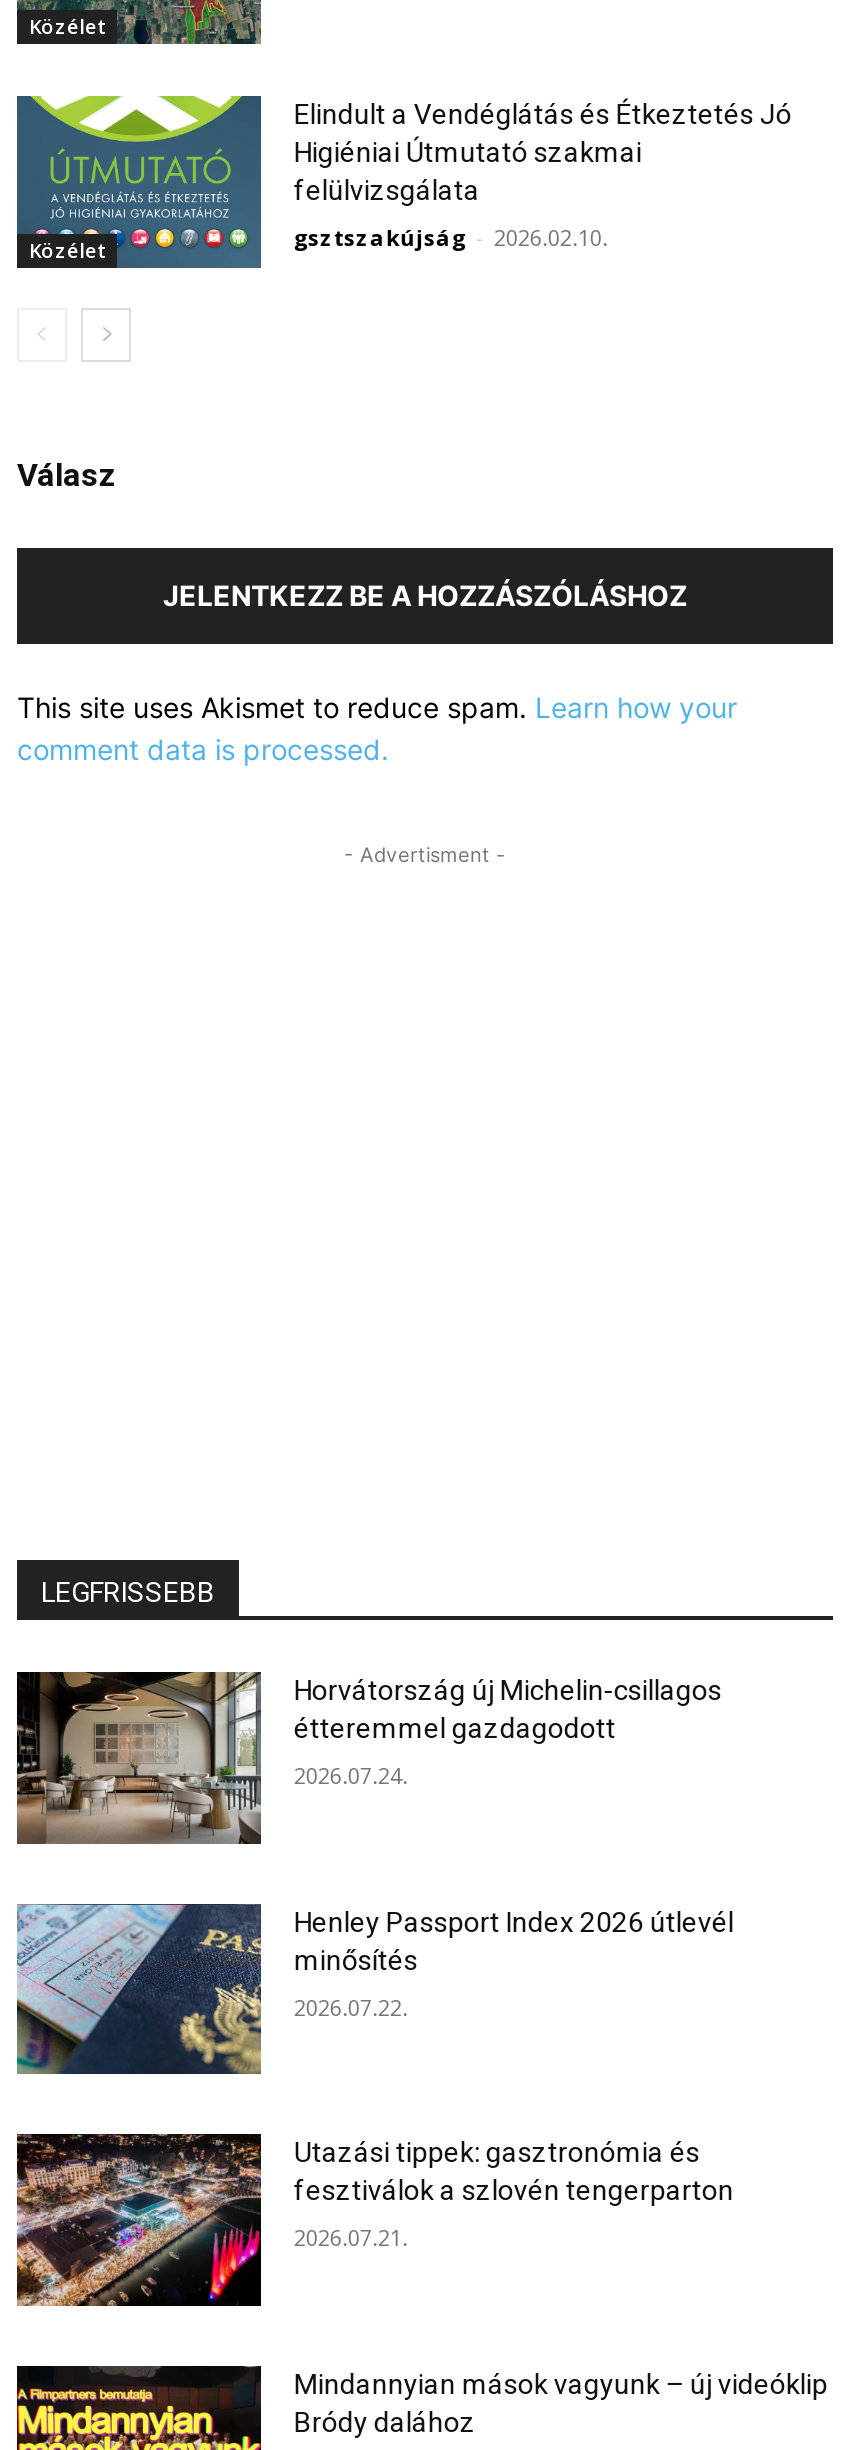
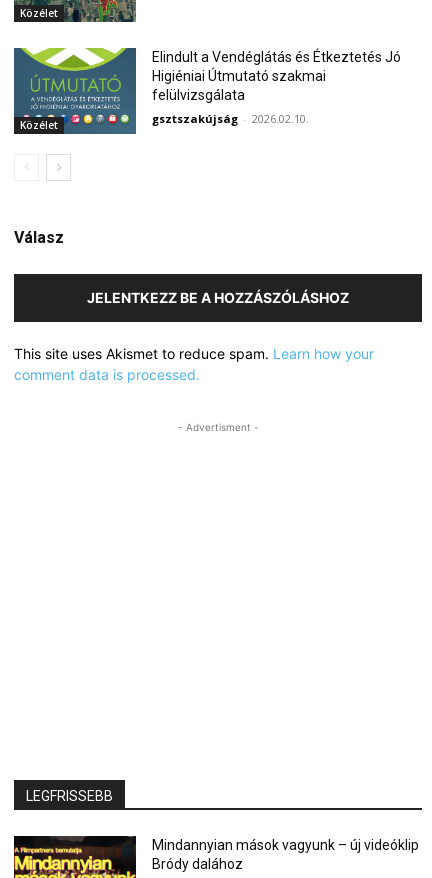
- [image]
- Horvátország új Michelin-csillagos
- étteremmel gazdagodott
- 2026.07.24.

- [image]
- Henley Passport Index 2026 útlevél
- minősítés
- 2026.07.22.

- [image]
- Utazási tippek: gasztronómia és
- fesztiválok a szlovén tengerparton
- 2026.07.21.
